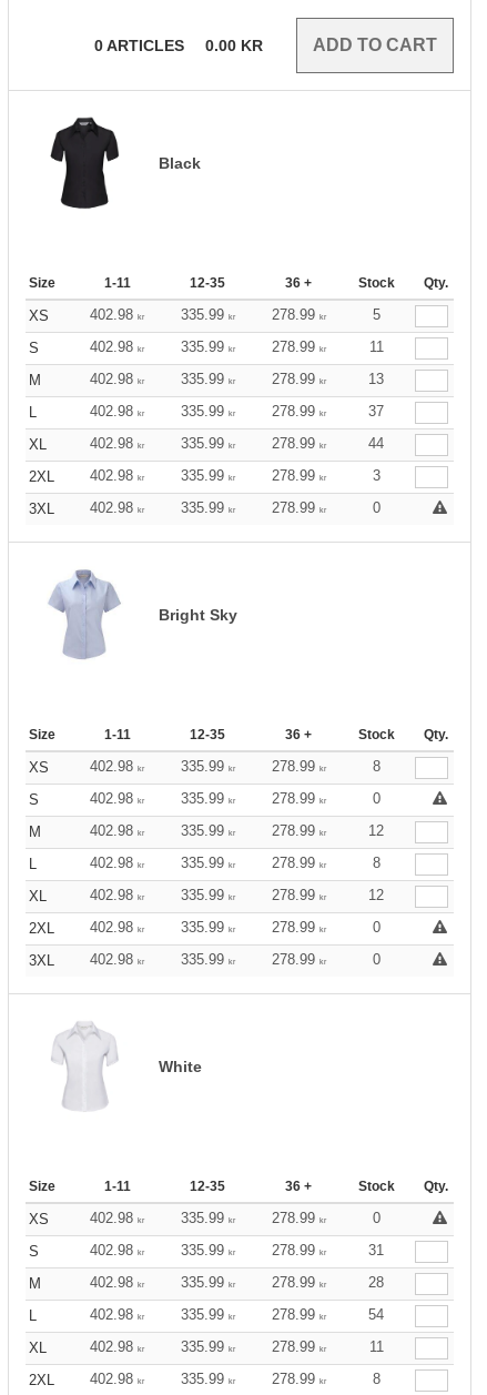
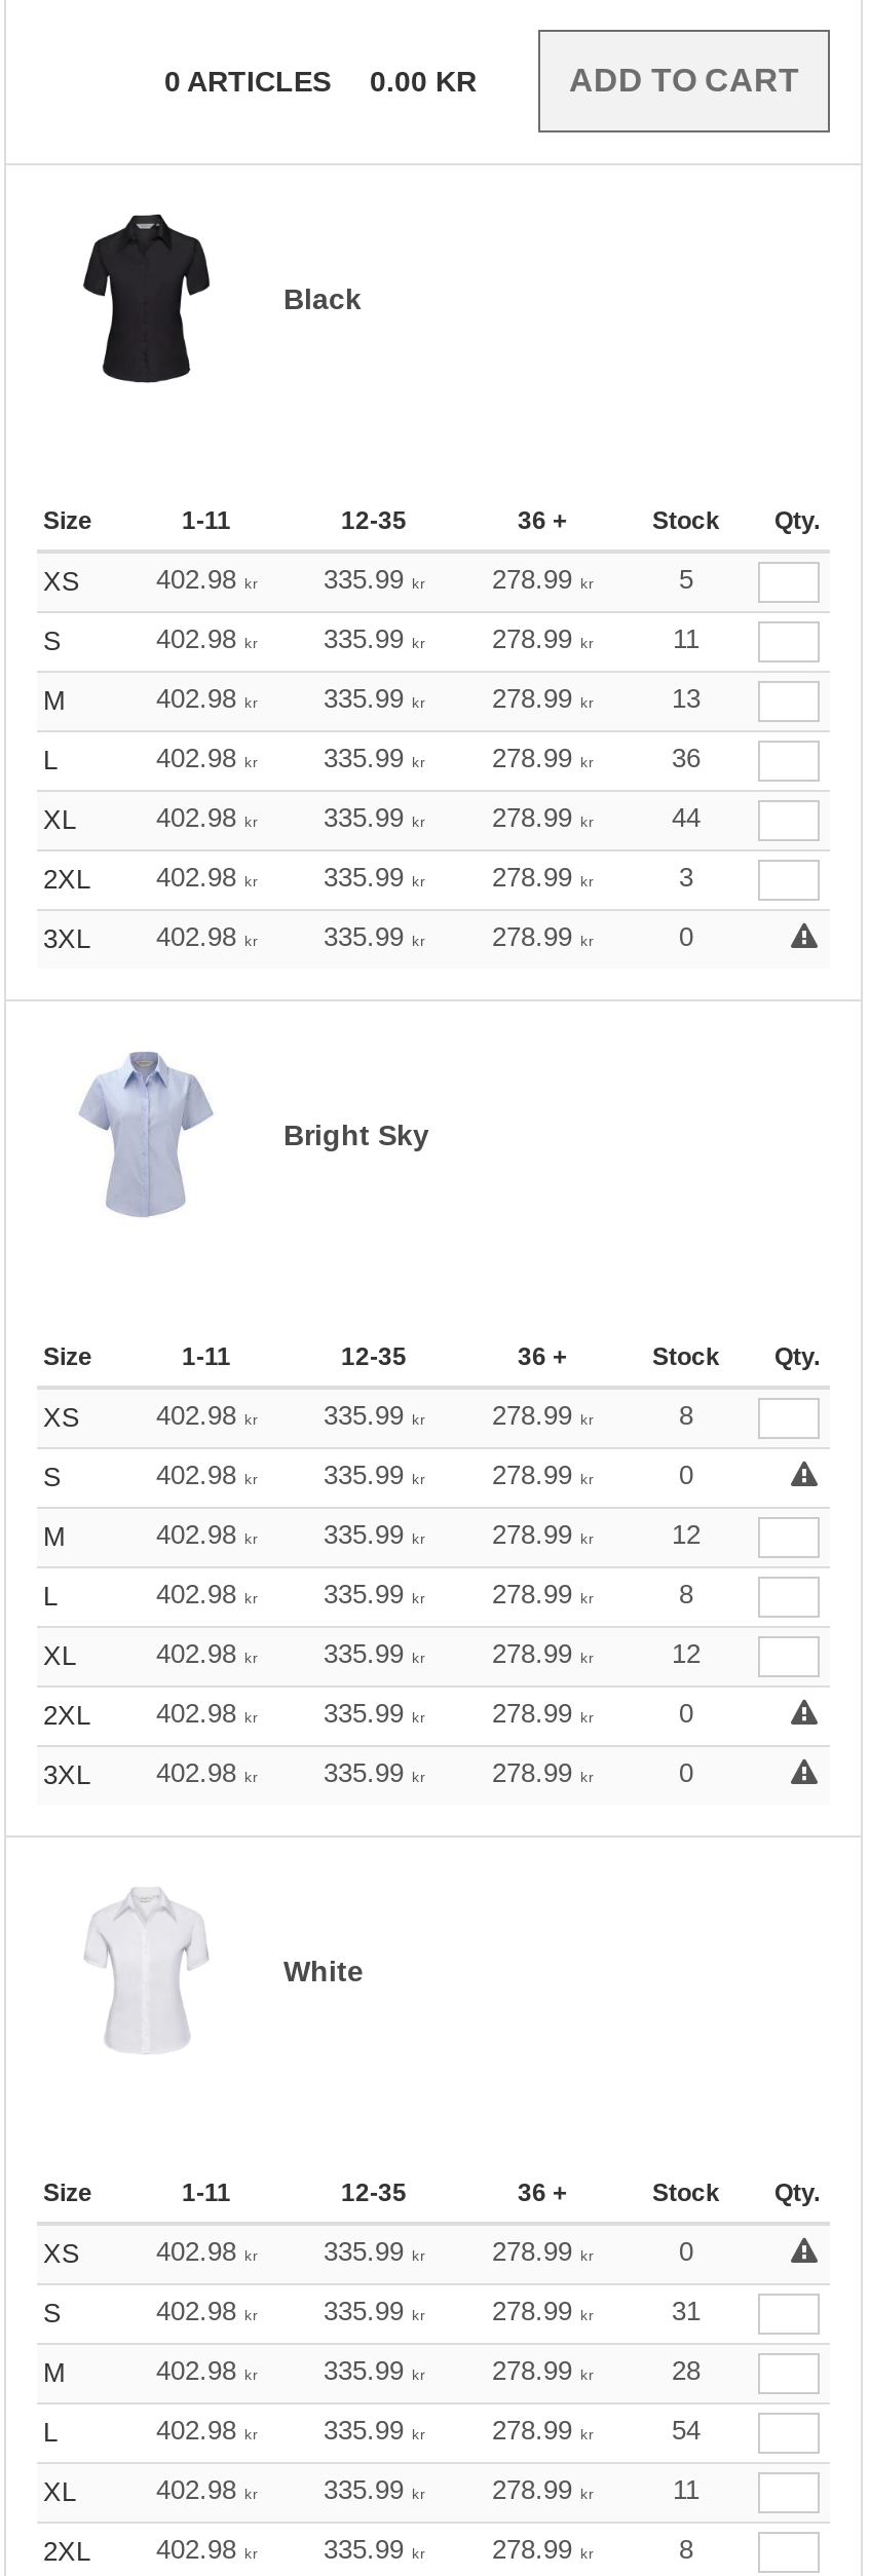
- 37
+ 36
